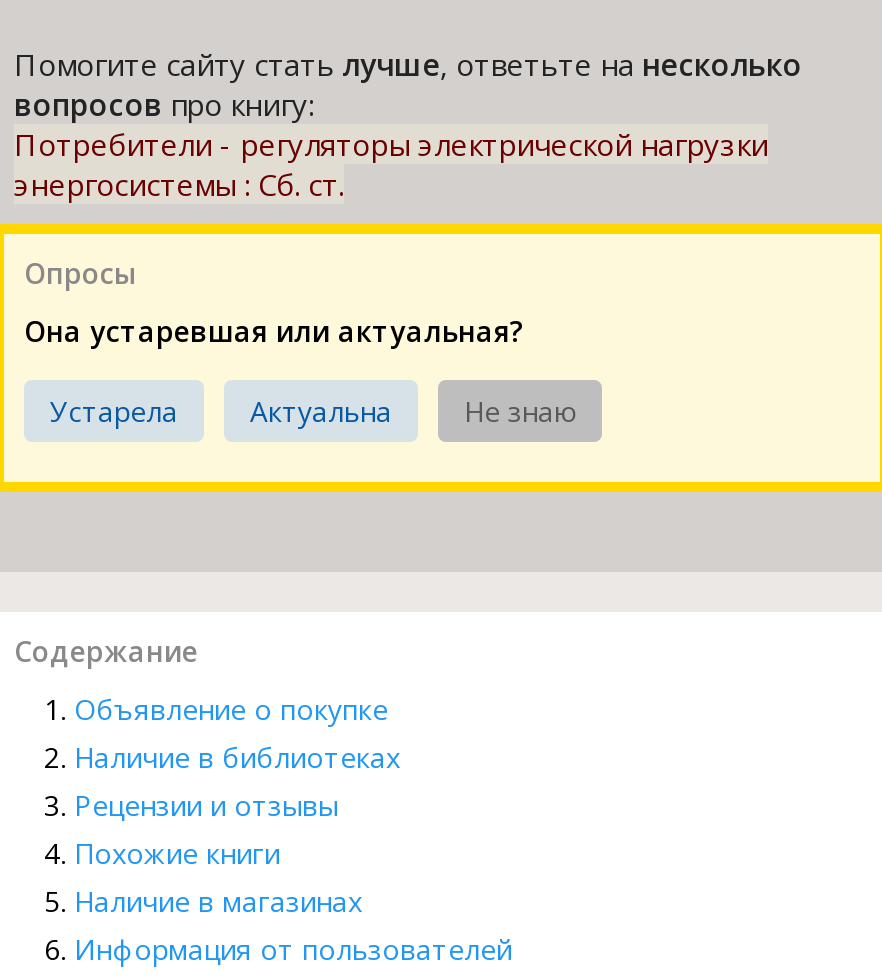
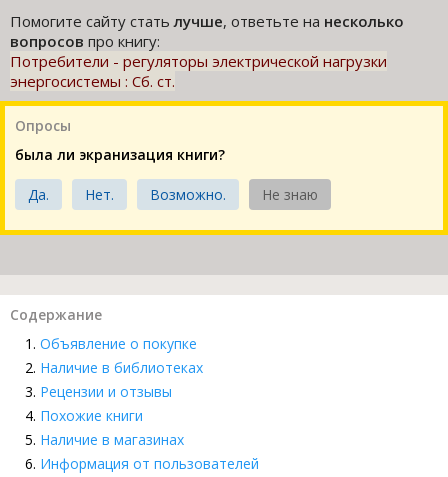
- Она устаревшая или актуальная?
+ была ли экранизация книги?

- Устарела
- Актуальна
+ Да.
+ Нет.
+ Возможно.
